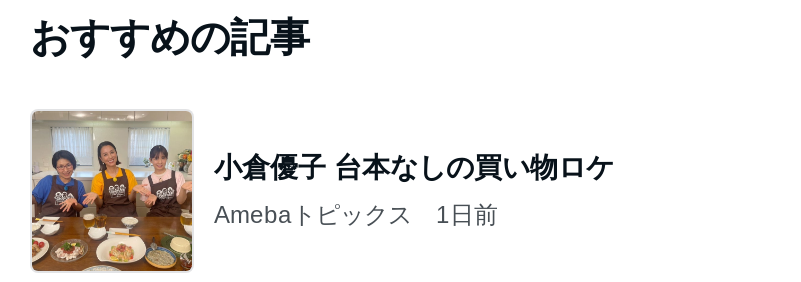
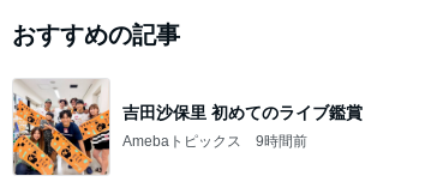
- [image]
- 小倉優子 台本なしの買い物ロケ
+ [image]
+ 吉田沙保里 初めてのライブ鑑賞

- Amebaトピックス 1日前
+ Amebaトピックス 9時間前
